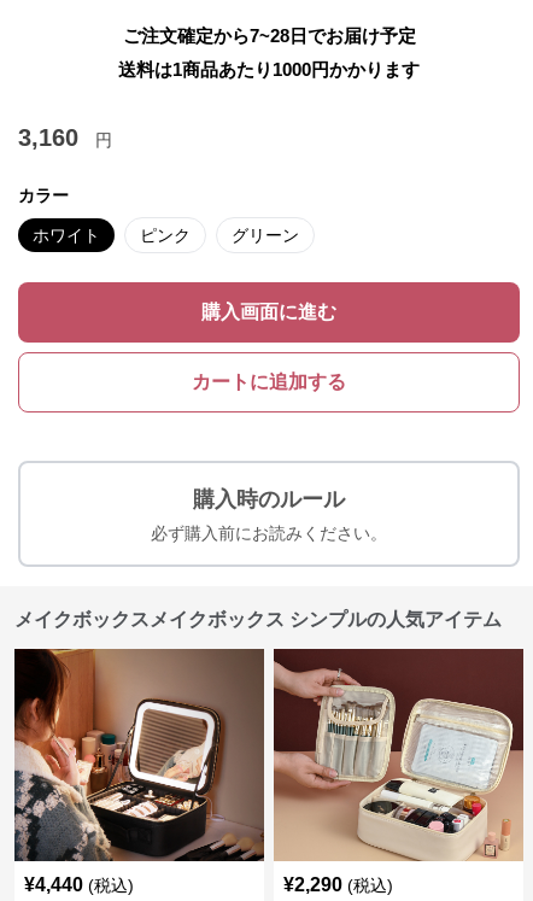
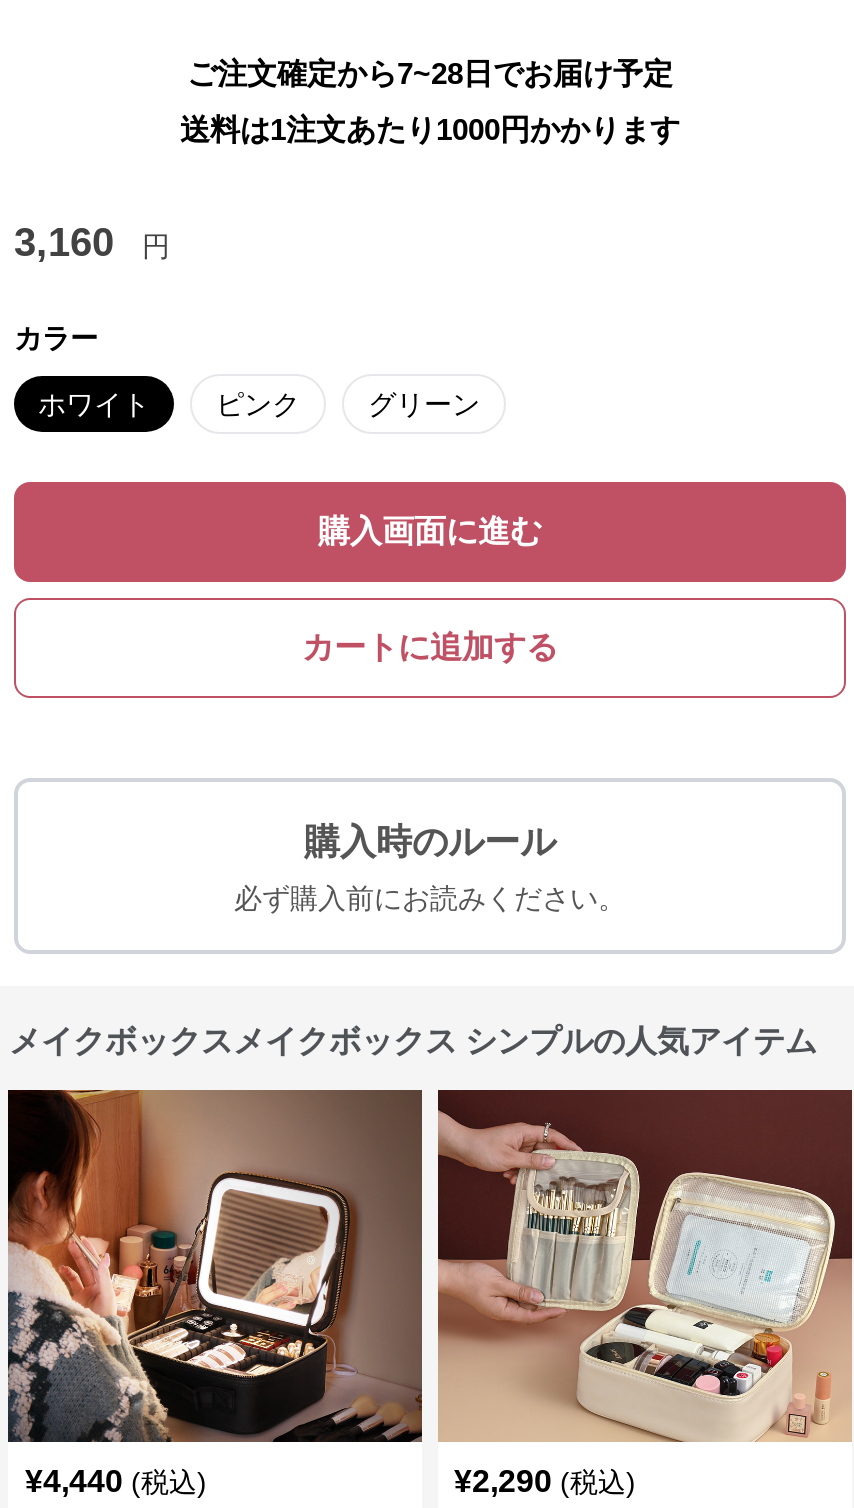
- 送料は1商品あたり1000円かかります
+ 送料は1注文あたり1000円かかります
